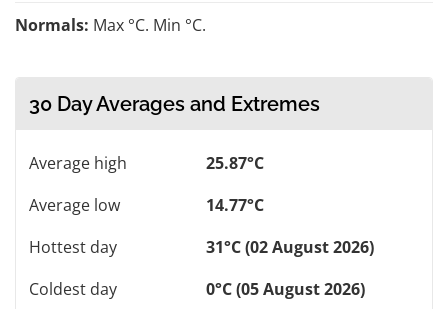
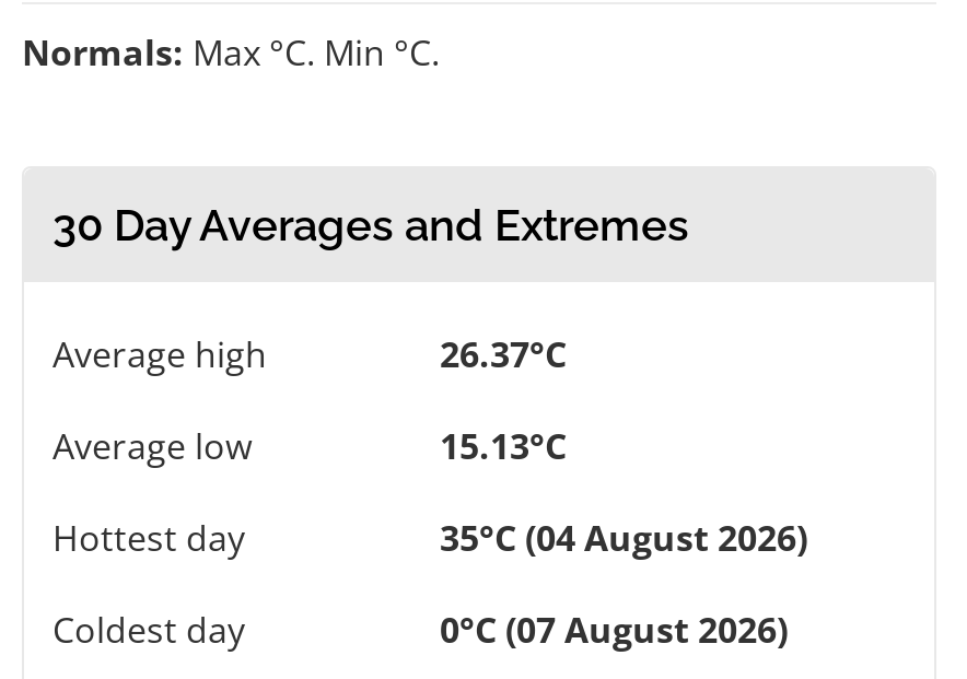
- 25.87°C
+ 26.37°C

- 14.77°C
+ 15.13°C

- 31°C (02 August 2026)
+ 35°C (04 August 2026)

- 0°C (05 August 2026)
+ 0°C (07 August 2026)
